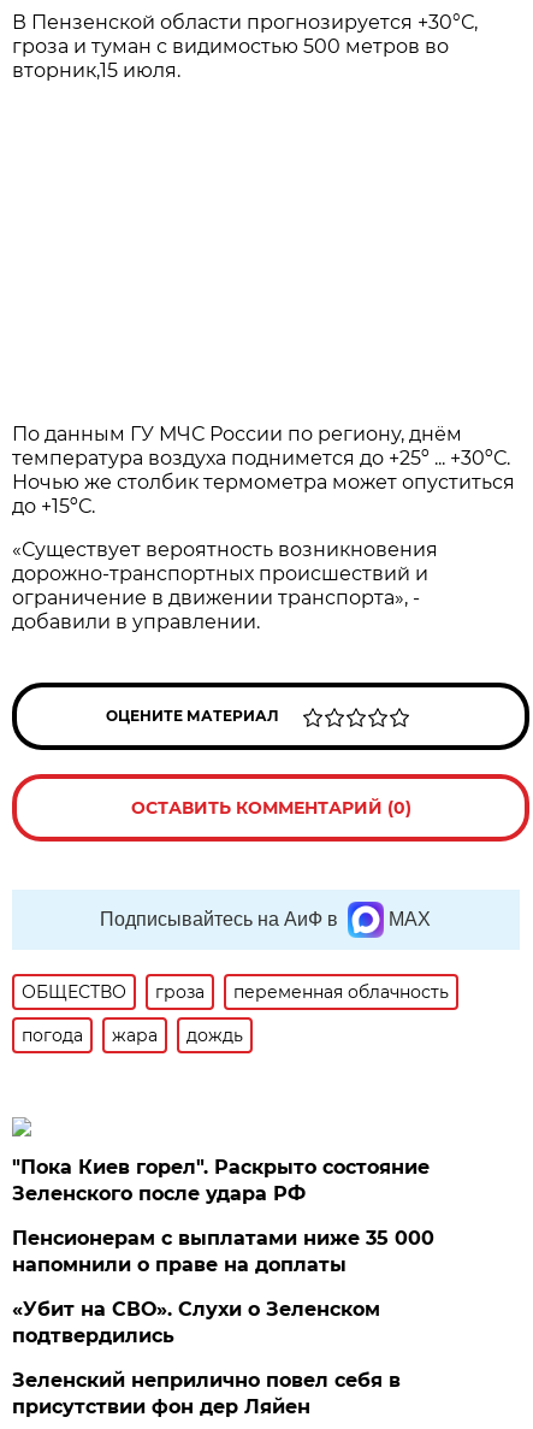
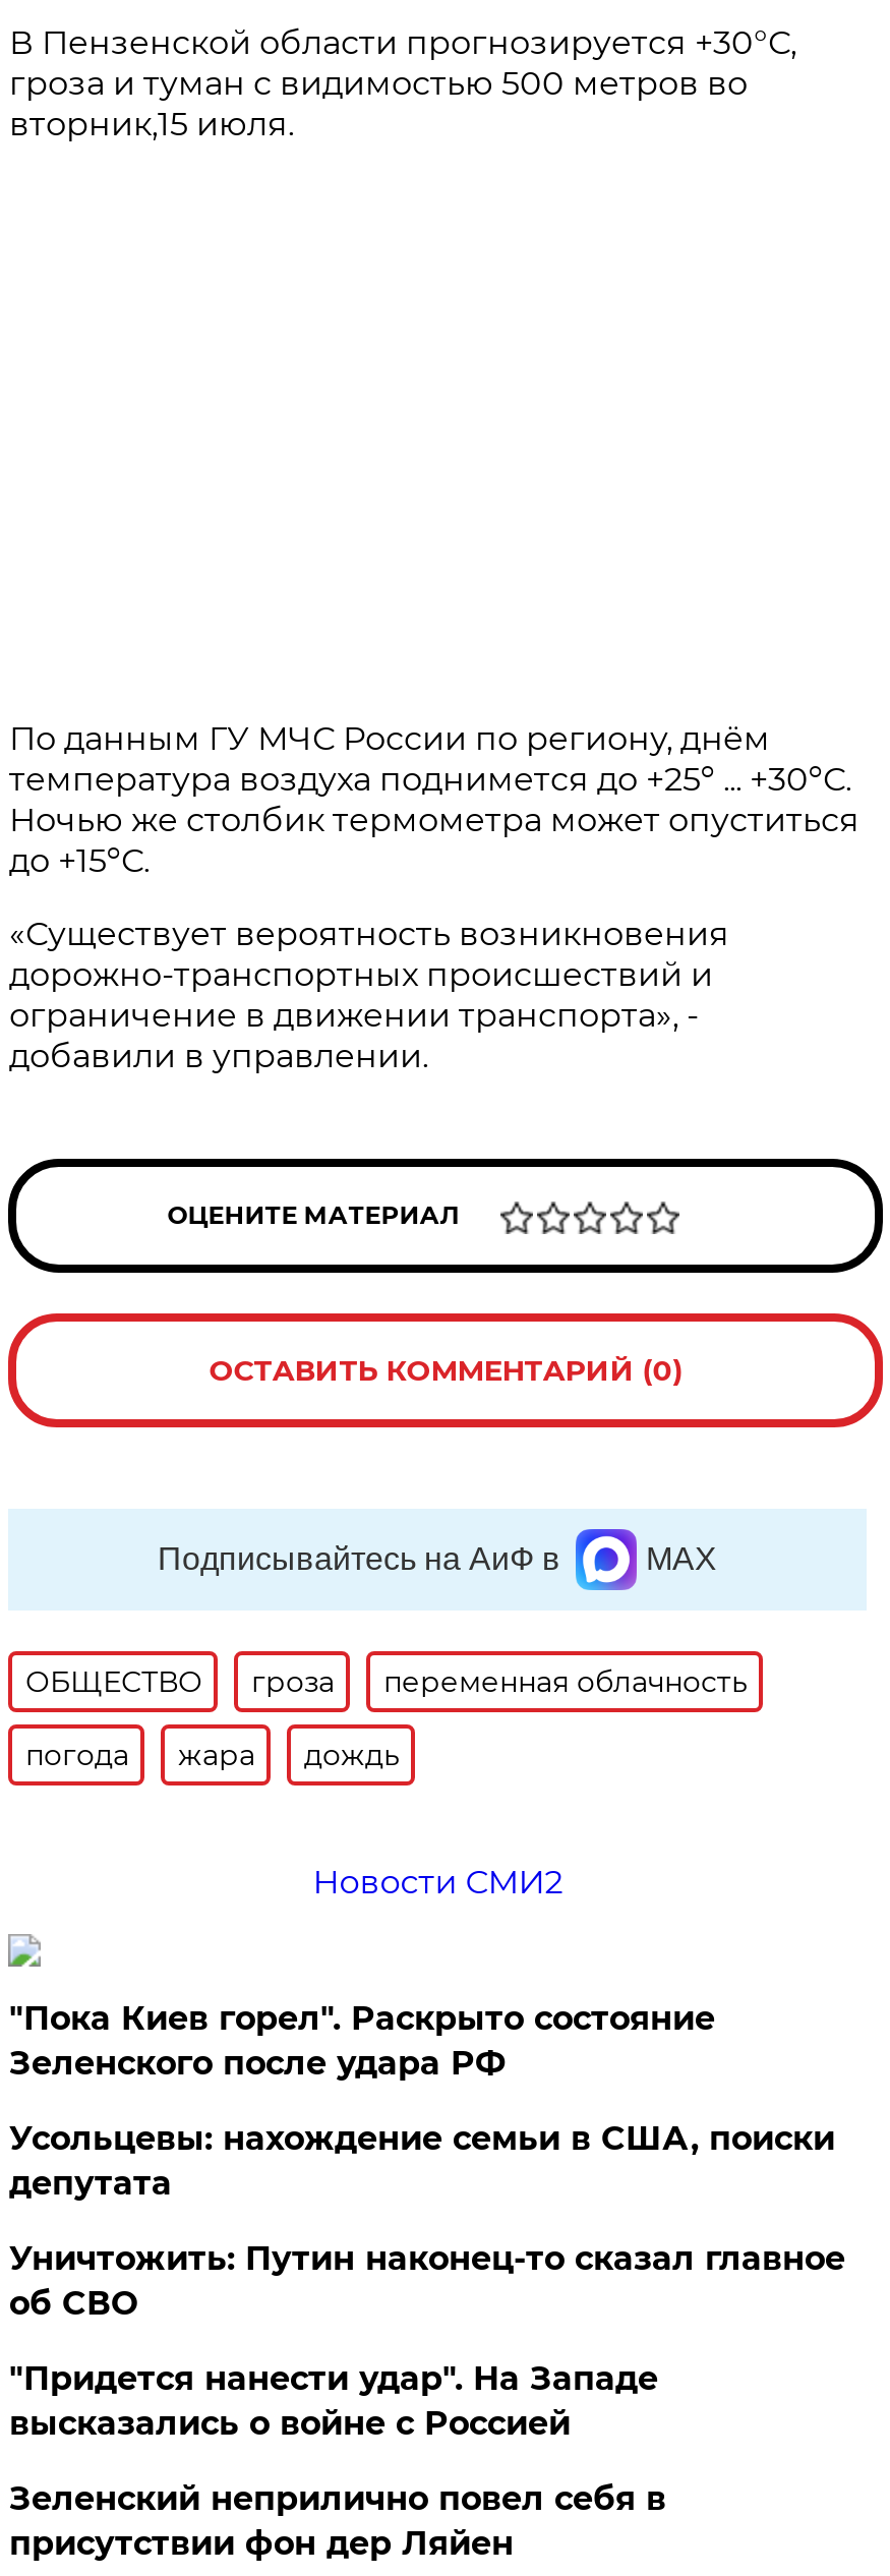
+ Новости СМИ2

- Пенсионерам с выплатами ниже 35 000
- напомнили о праве на доплаты
- «Убит на СВО». Слухи о Зеленском
- подтвердились
+ Усольцевы: нахождение семьи в США, поиски
+ депутата
+ Уничтожить: Путин наконец-то сказал главное
+ об СВО
+ "Придется нанести удар". На Западе
+ высказались о войне с Россией
